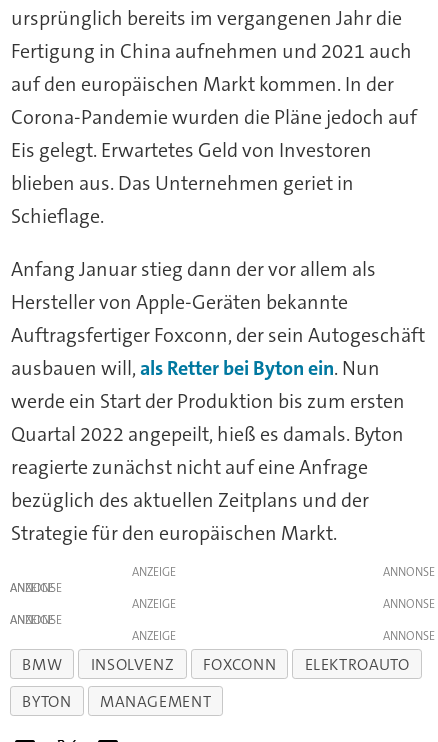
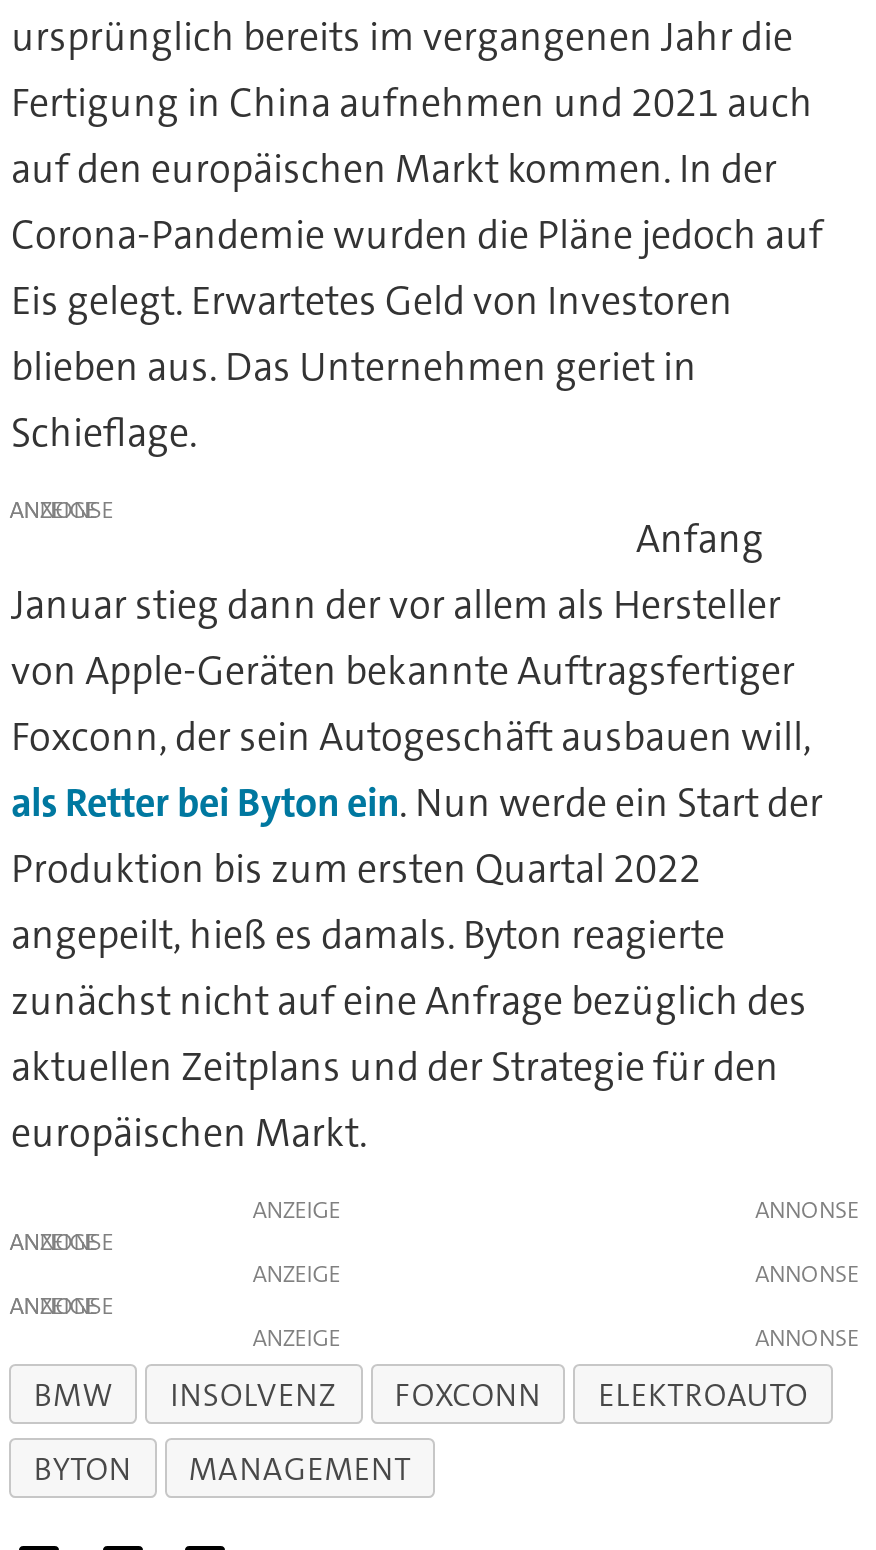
- Anfang Januar stieg dann der vor allem als
- Hersteller von Apple-Geräten bekannte
- Auftragsfertiger Foxconn, der sein Autogeschäft
- ausbauen will, als Retter bei Byton ein. Nun
- werde ein Start der Produktion bis zum ersten
- Quartal 2022 angepeilt, hieß es damals. Byton
- reagierte zunächst nicht auf eine Anfrage
- bezüglich des aktuellen Zeitplans und der
- Strategie für den europäischen Markt.
+ ANZEIGE
+ Anfang
+ Januar stieg dann der vor allem als Hersteller
+ von Apple-Geräten bekannte Auftragsfertiger
+ Foxconn, der sein Autogeschäft ausbauen will,
+ als Retter bei Byton ein. Nun werde ein Start der
+ Produktion bis zum ersten Quartal 2022
+ angepeilt, hieß es damals. Byton reagierte
+ zunächst nicht auf eine Anfrage bezüglich des
+ aktuellen Zeitplans und der Strategie für den
+ europäischen Markt.
